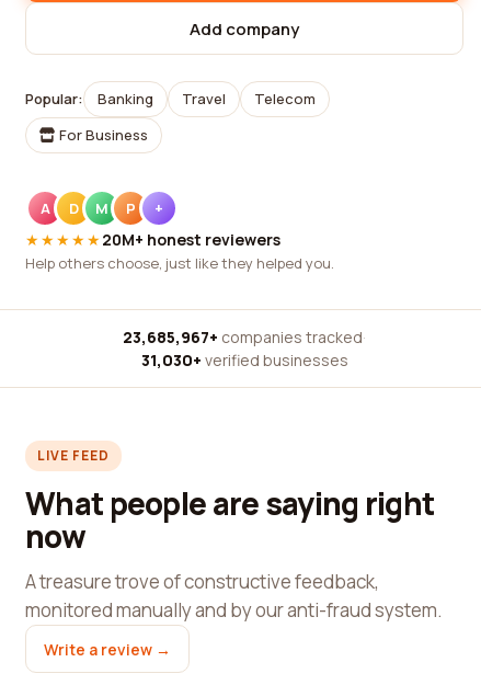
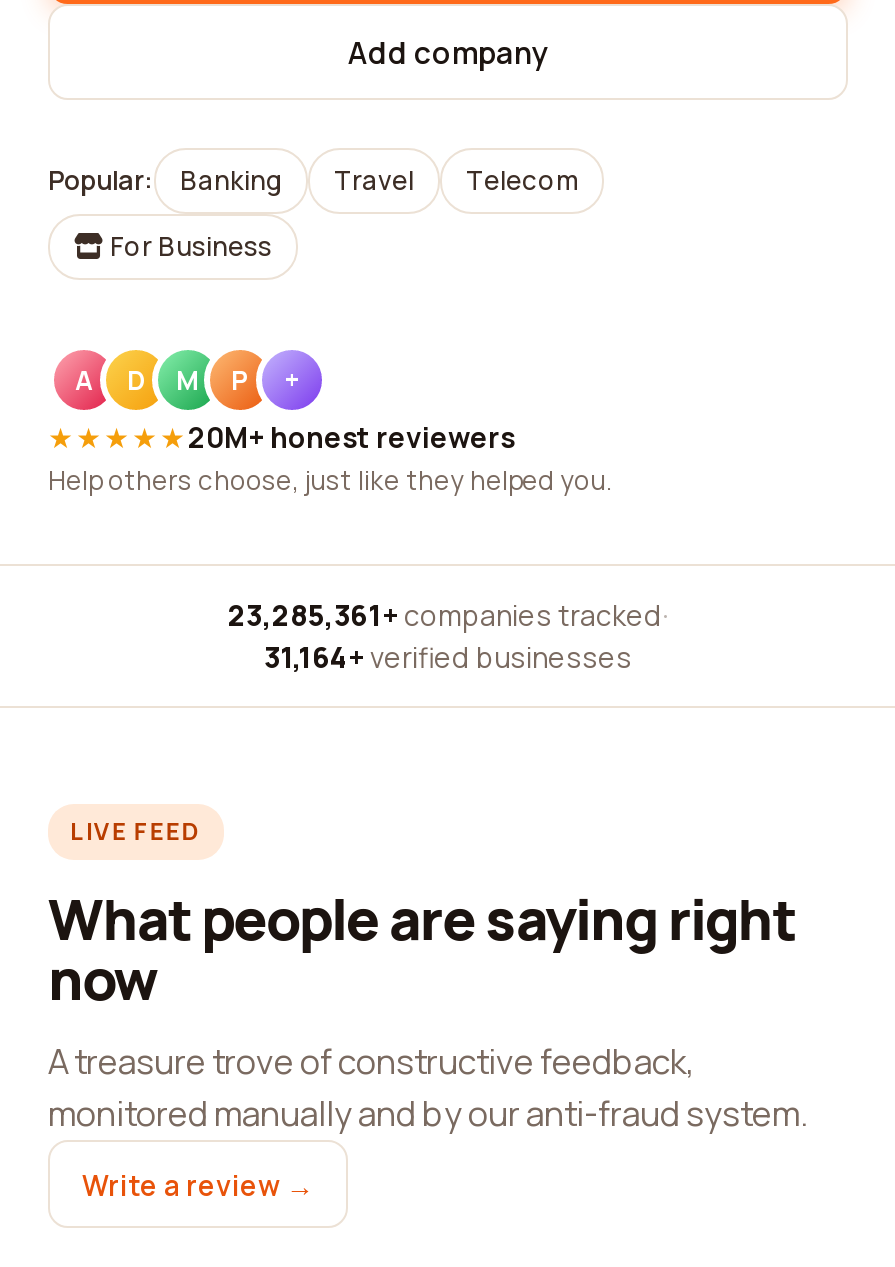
- 23,685,967+ companies tracked ·
+ 23,285,361+ companies tracked ·

- 31,030+ verified businesses
+ 31,164+ verified businesses
